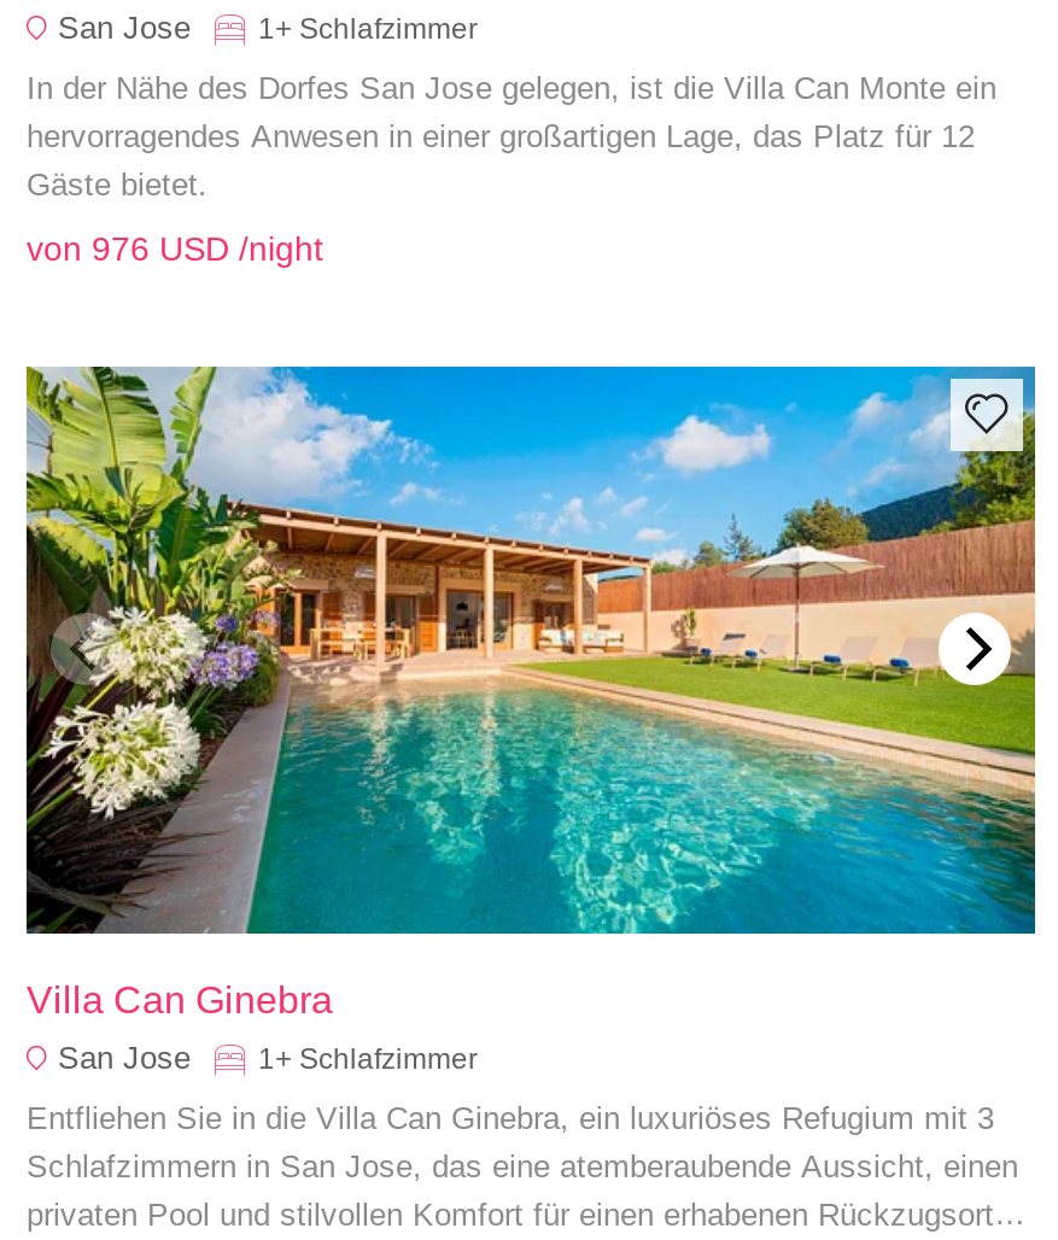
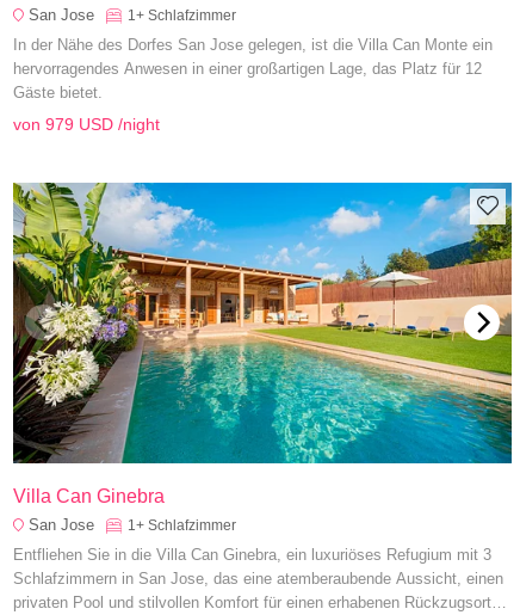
- von 976 USD /night
+ von 979 USD /night
